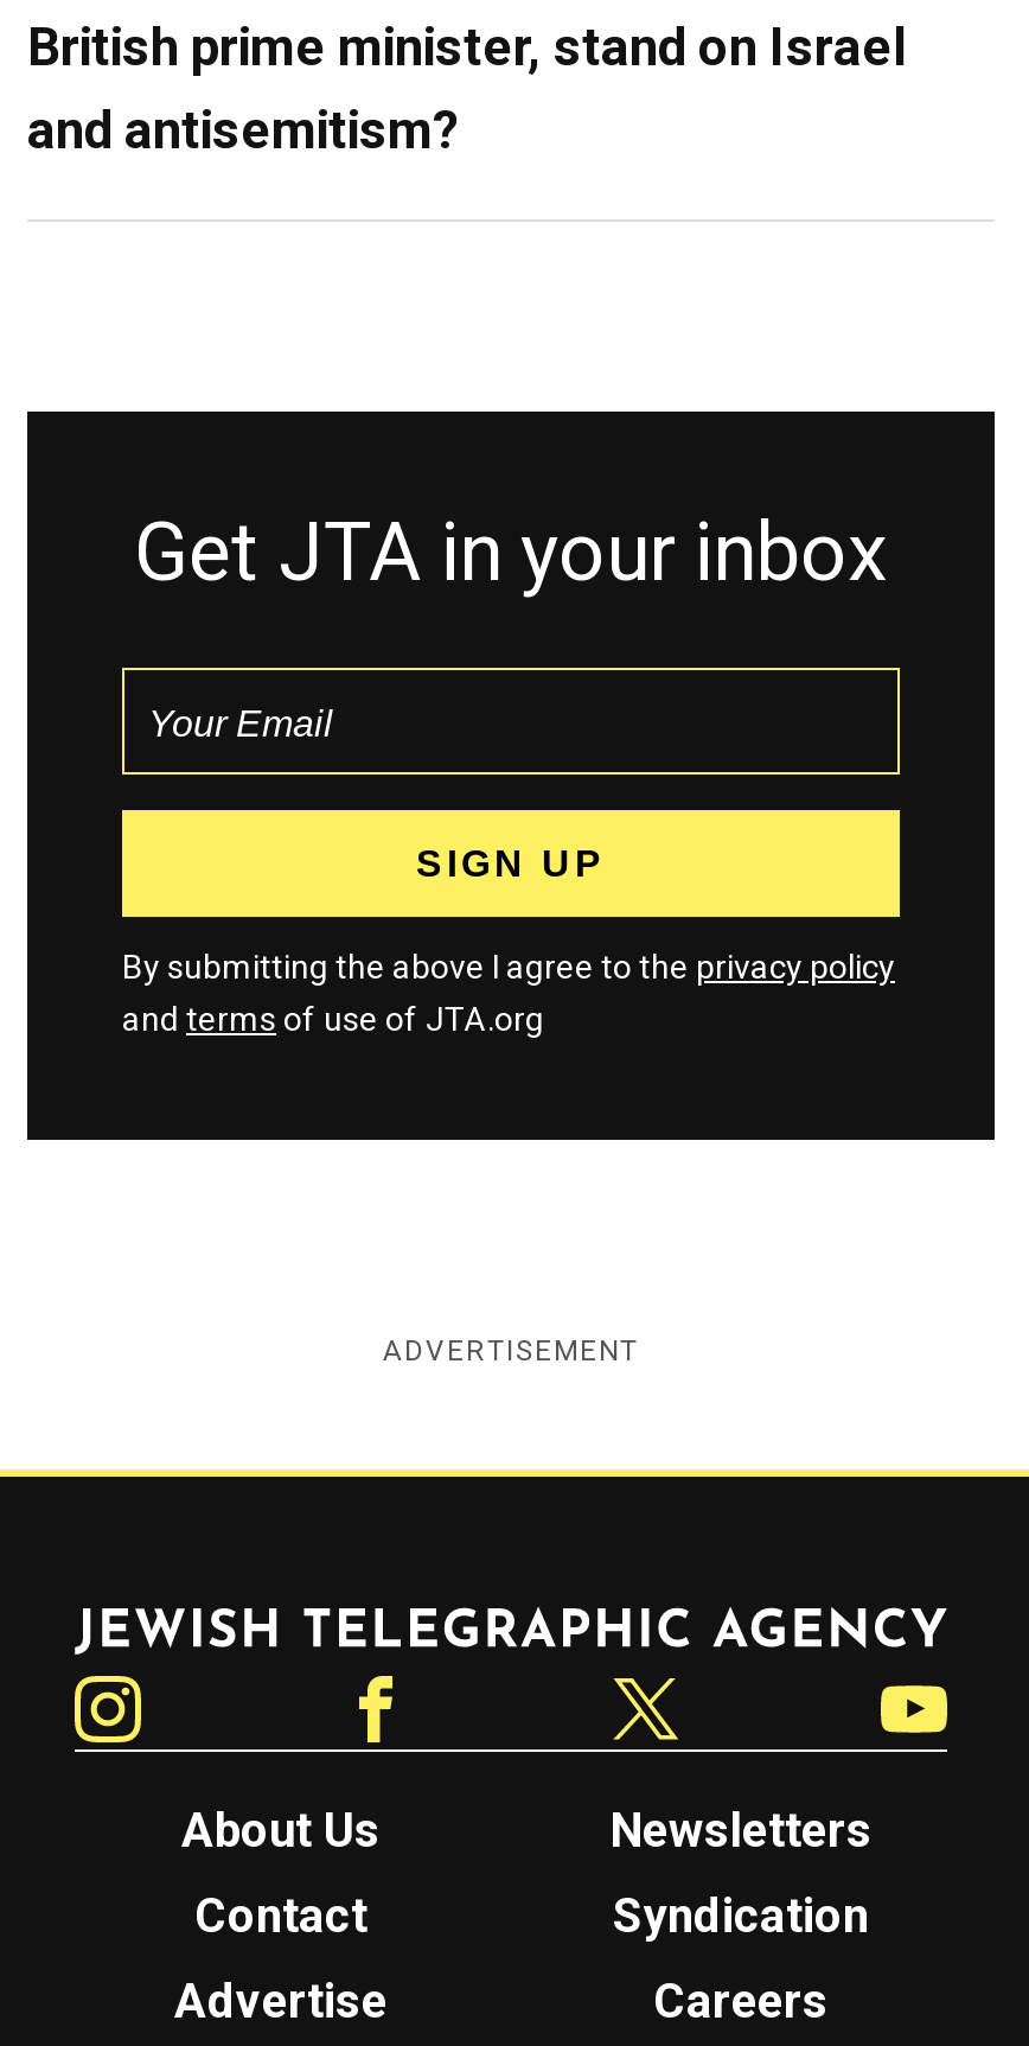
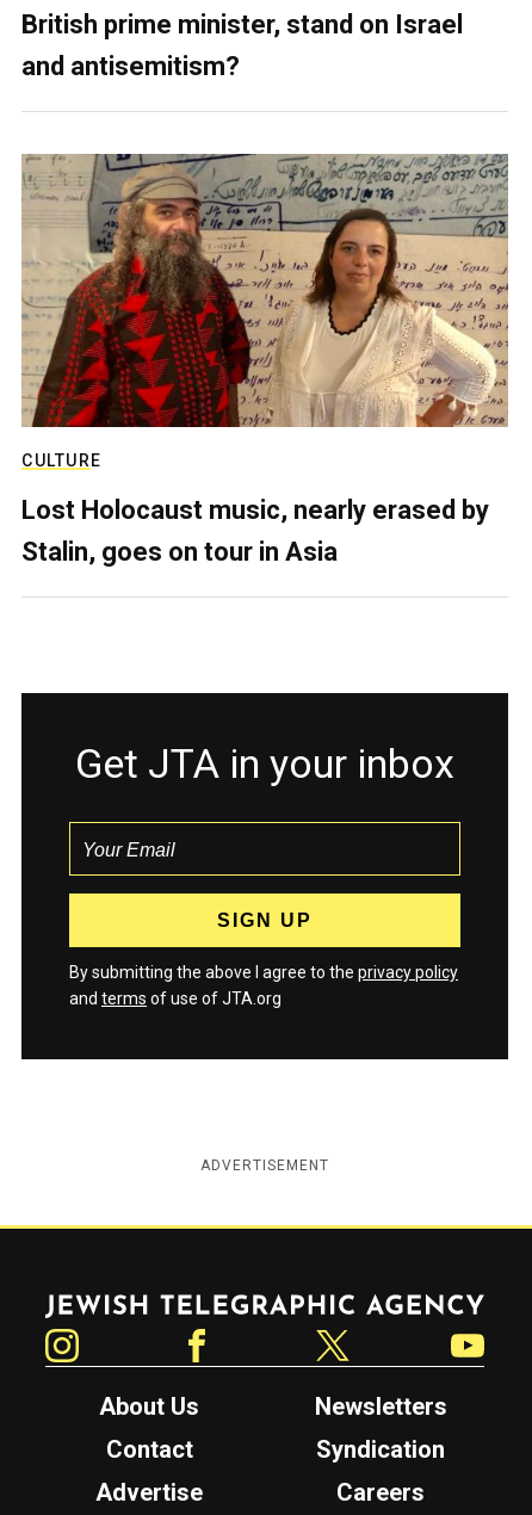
+ [image]
+ CULTURE
+ Lost Holocaust music, nearly erased by
+ Stalin, goes on tour in Asia
